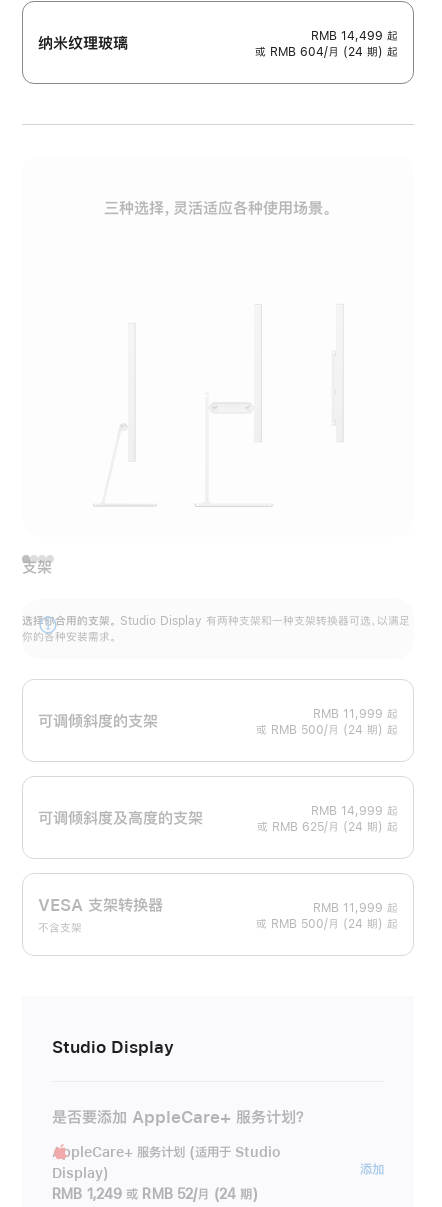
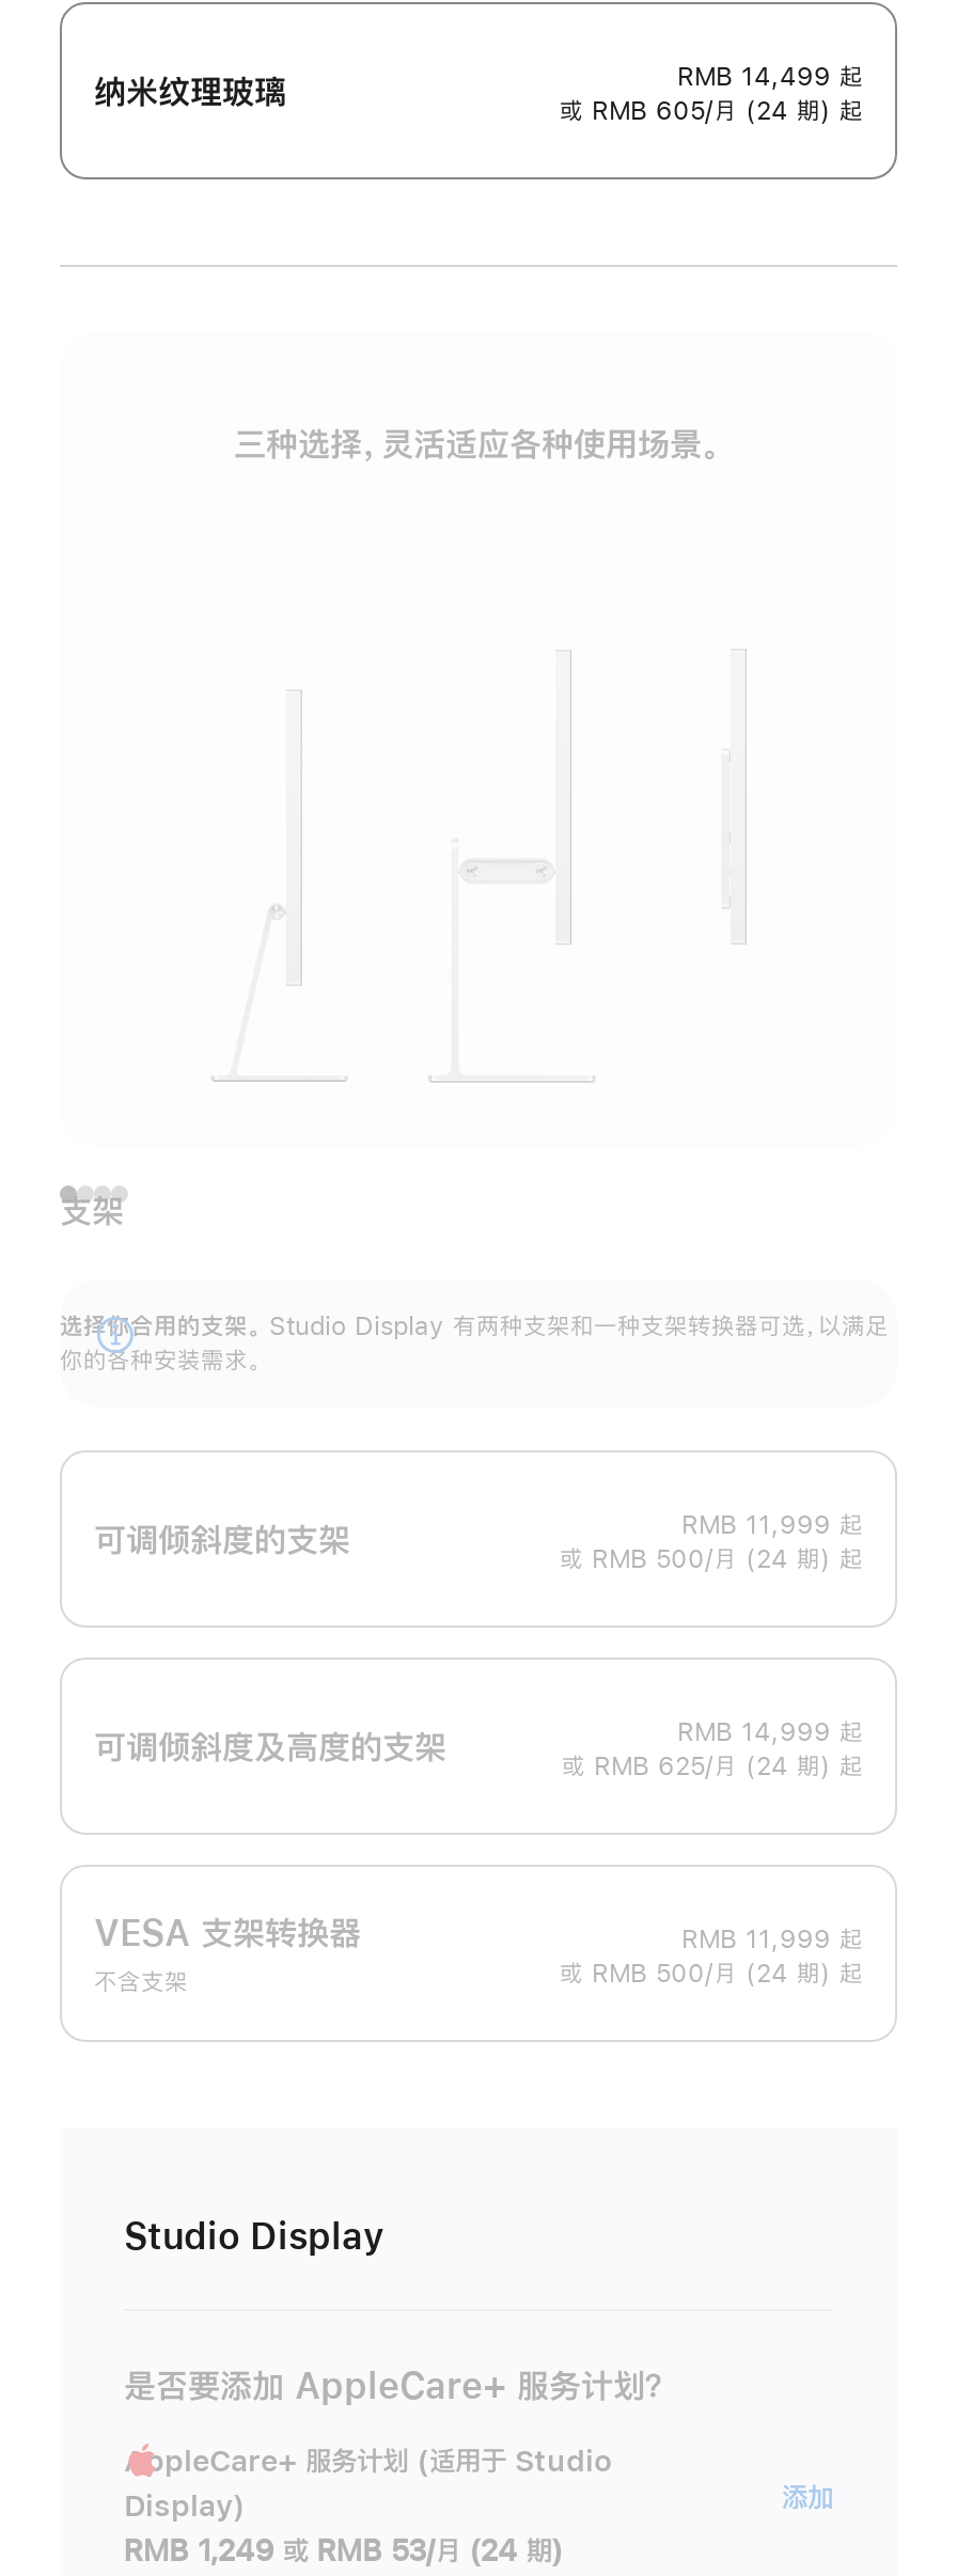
- 或 RMB 604/月 (24 期) 起
+ 或 RMB 605/月 (24 期) 起

- RMB 1,249 或 RMB 52/月 (24 期)
+ RMB 1,249 或 RMB 53/月 (24 期)
